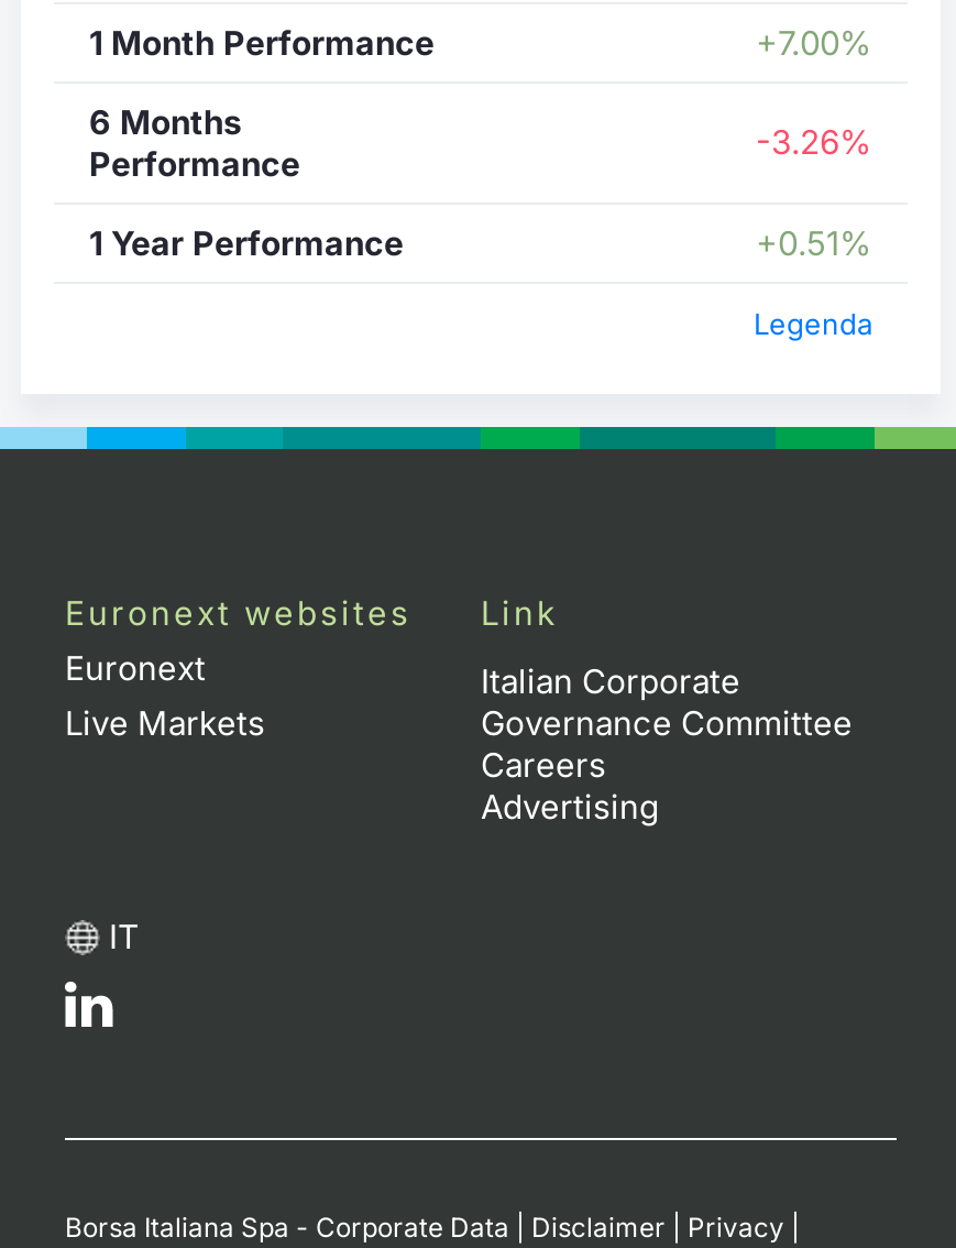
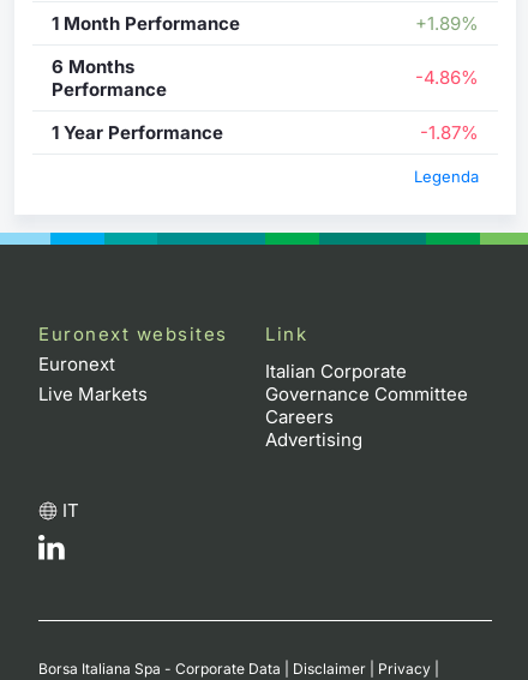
- +7.00%
+ +1.89%

- -3.26%
+ -4.86%

- +0.51%
+ -1.87%
